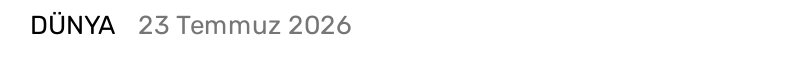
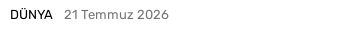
- DÜNYA 23 Temmuz 2026
+ DÜNYA 21 Temmuz 2026
